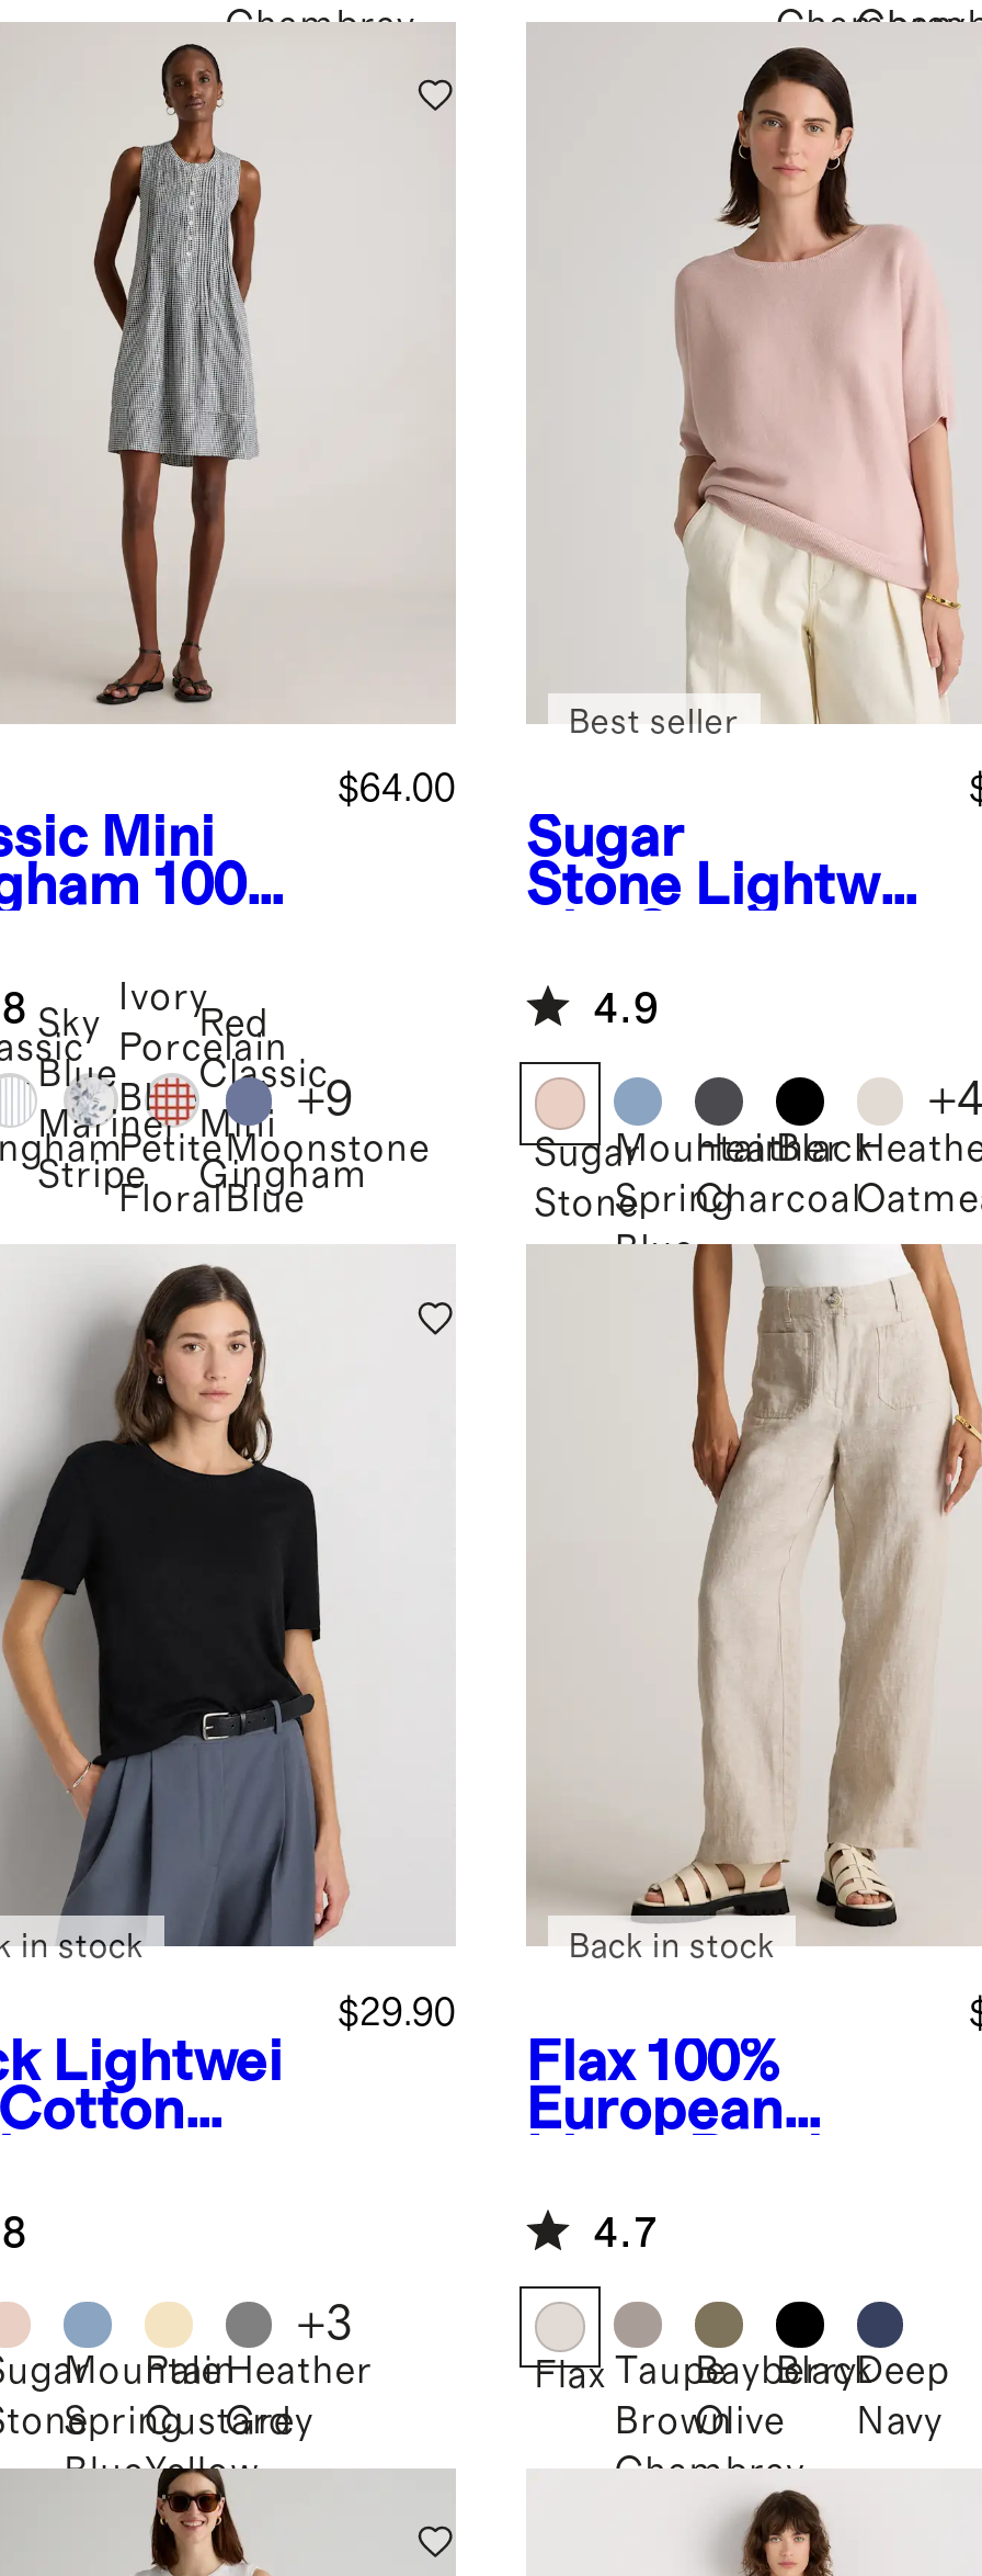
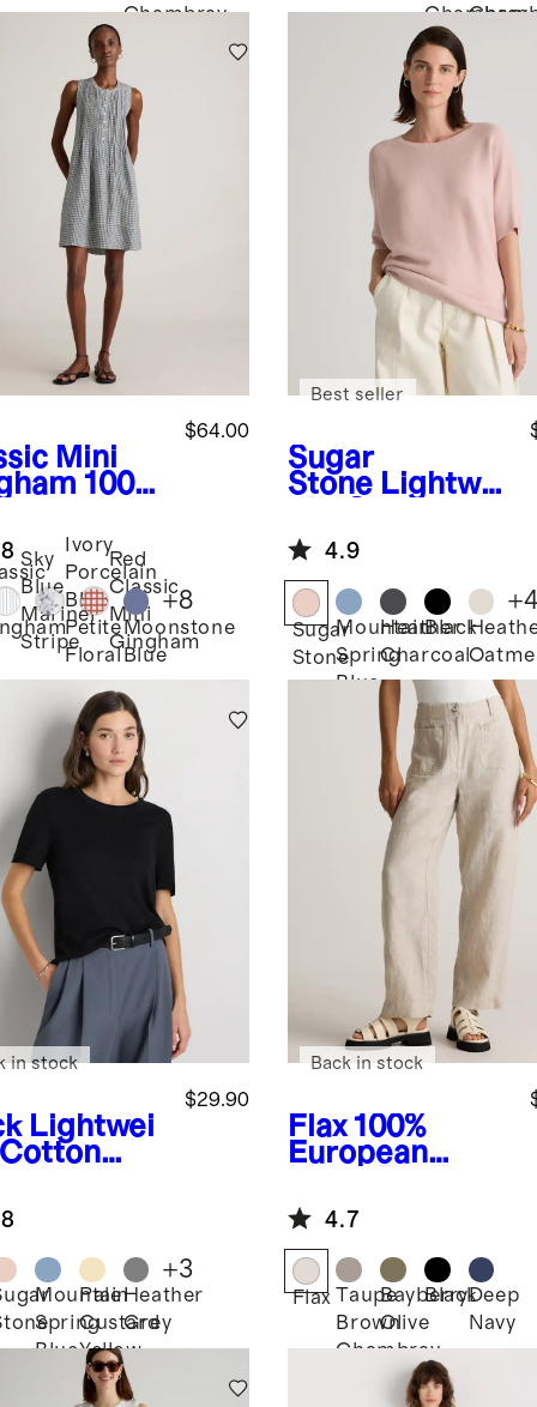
- +9
+ +8
